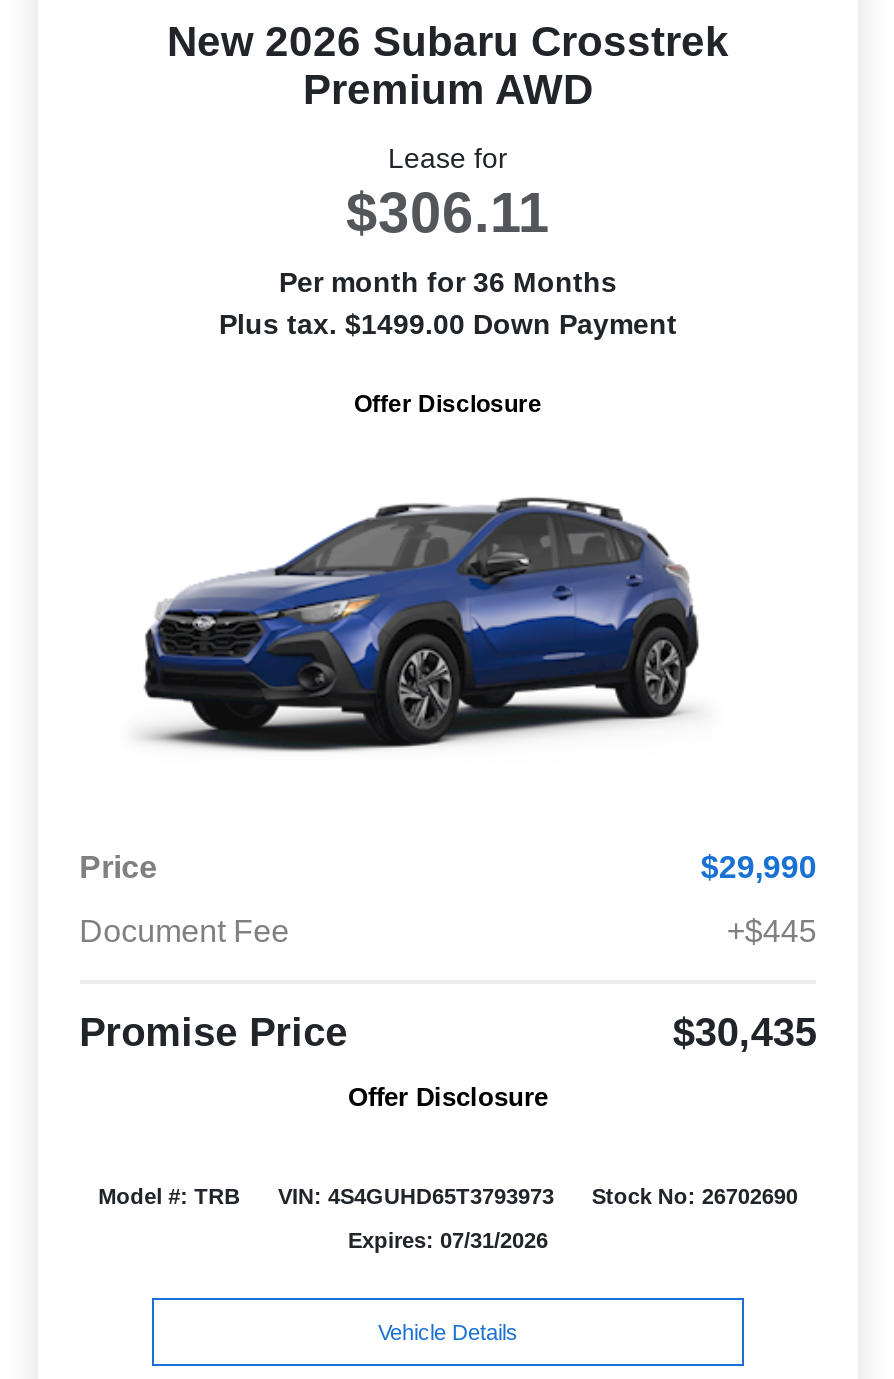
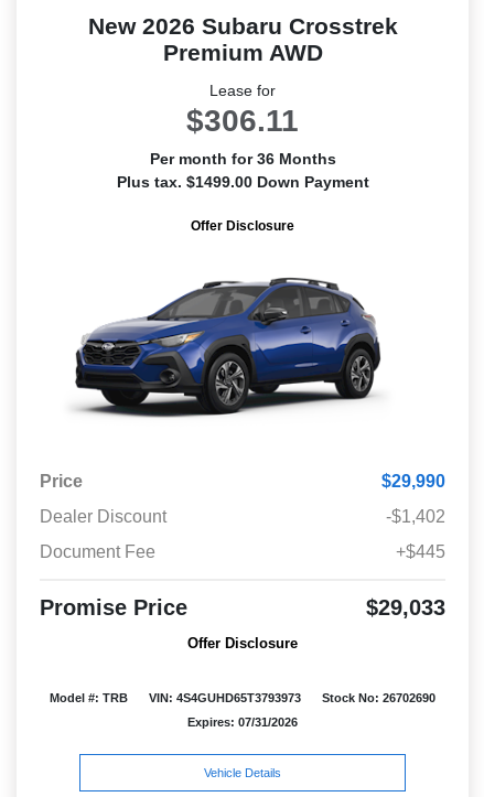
+ Dealer Discount
+ -$1,402

- $30,435
+ $29,033
